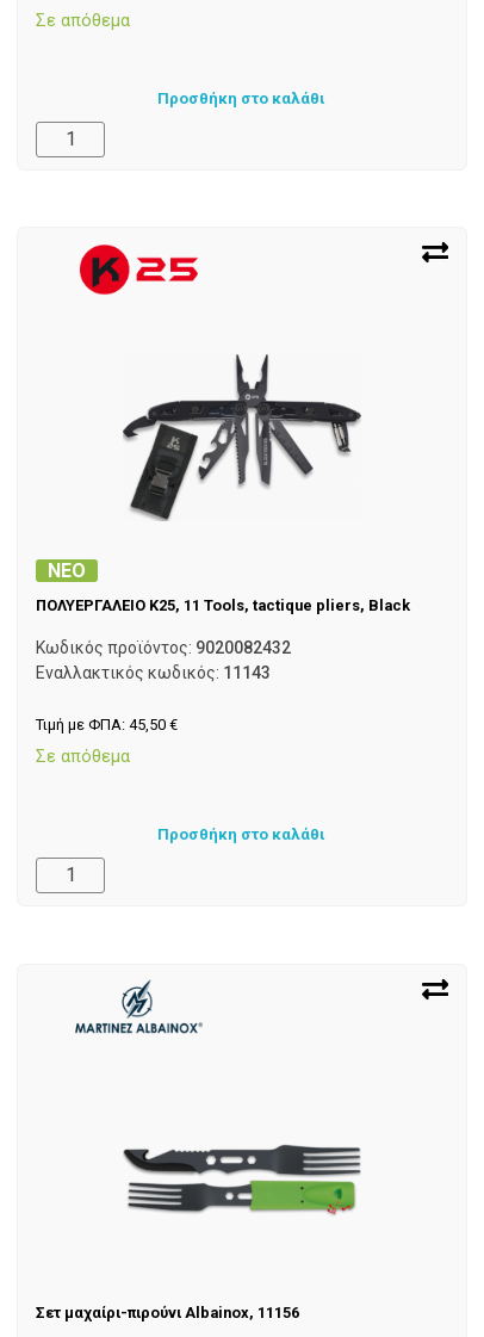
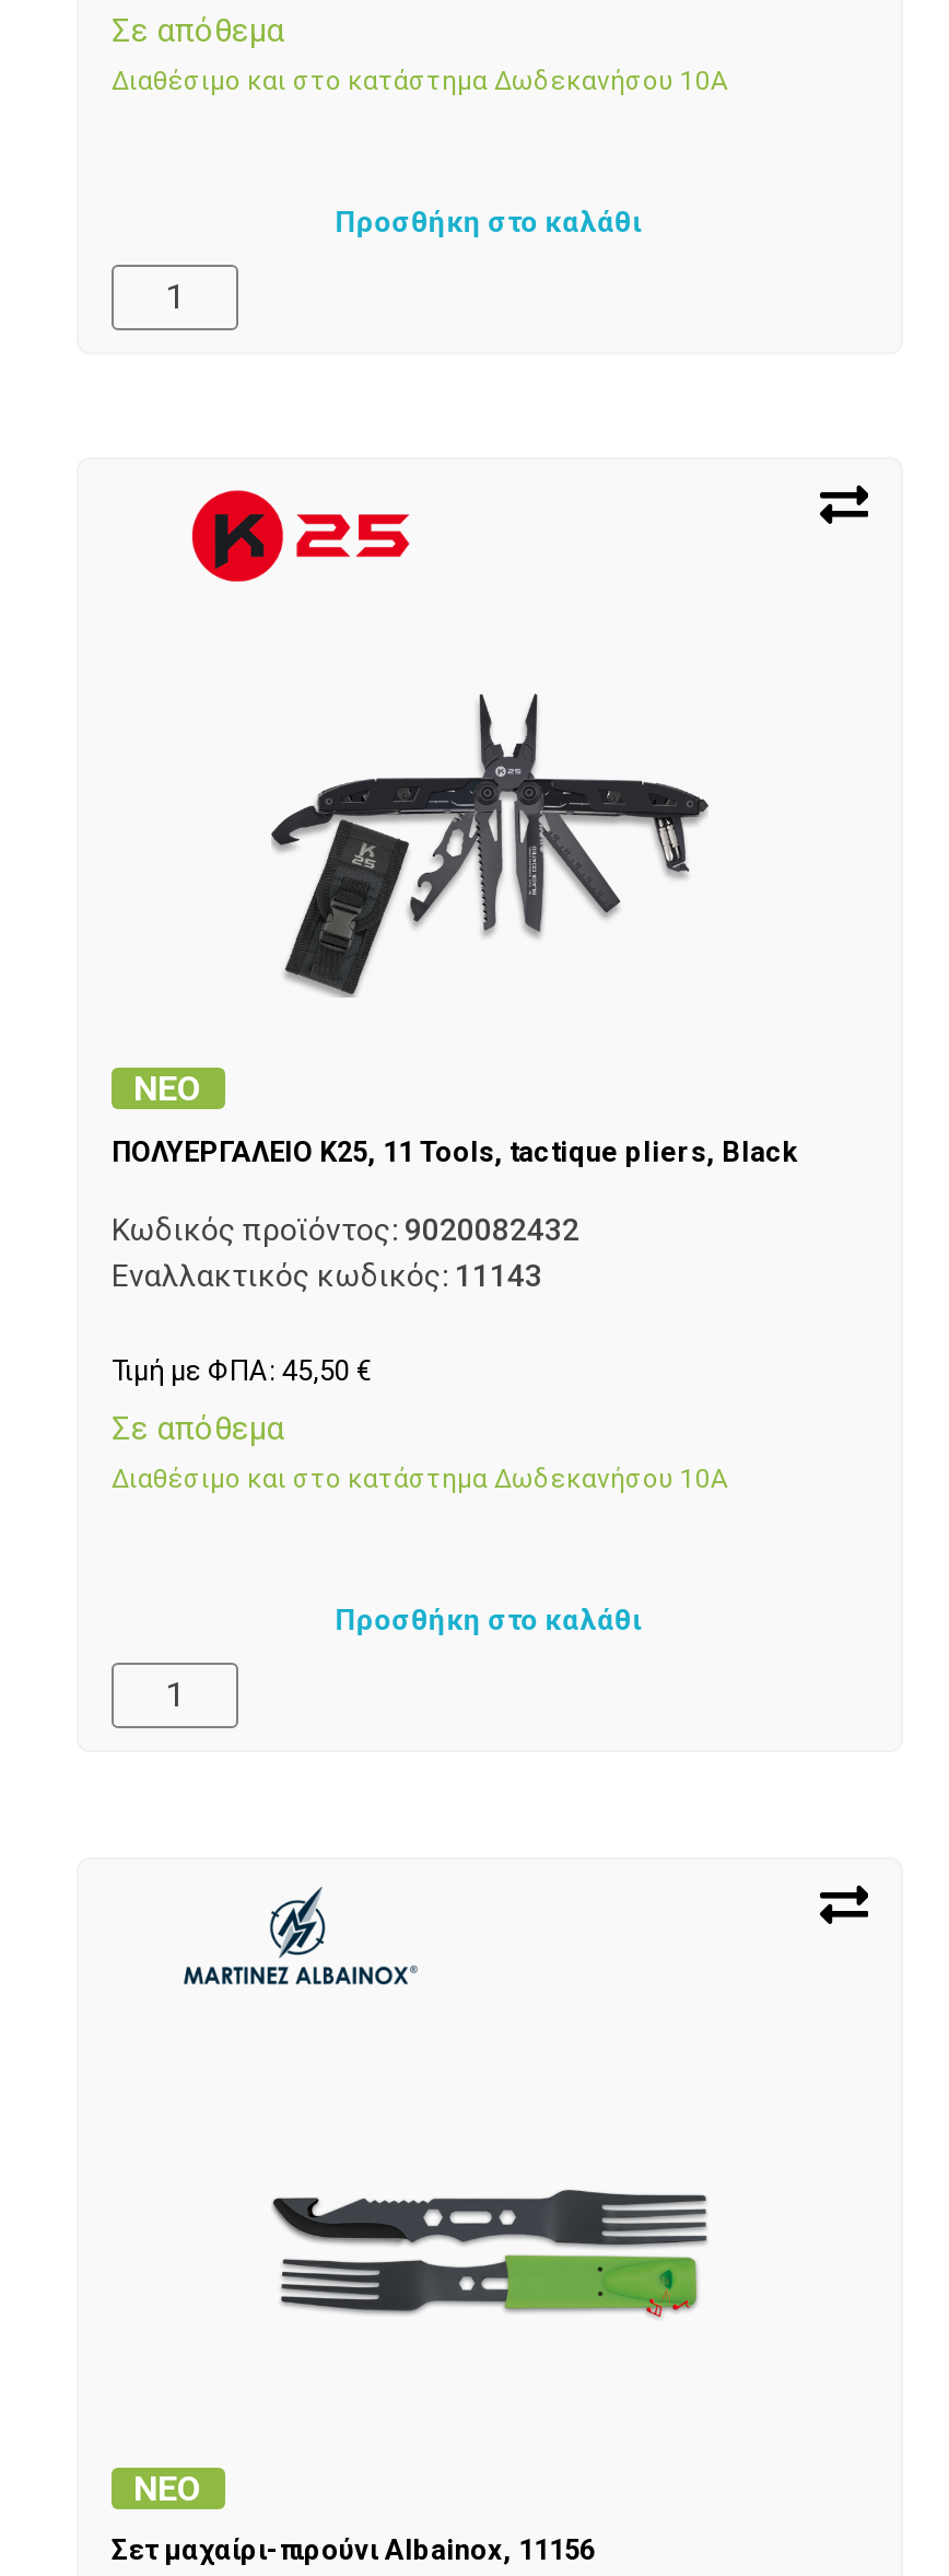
+ Διαθέσιμο και στο κατάστημα Δωδεκανήσου 10Α

+ Διαθέσιμο και στο κατάστημα Δωδεκανήσου 10Α

+ ΝΕΟ
